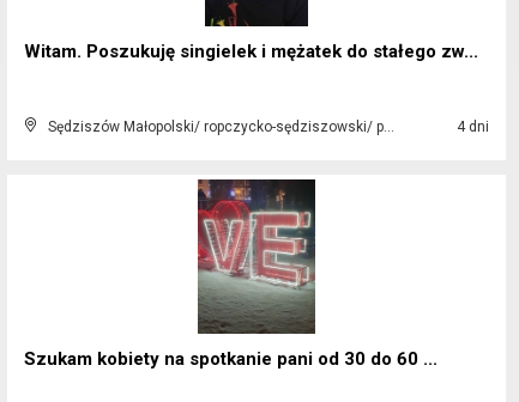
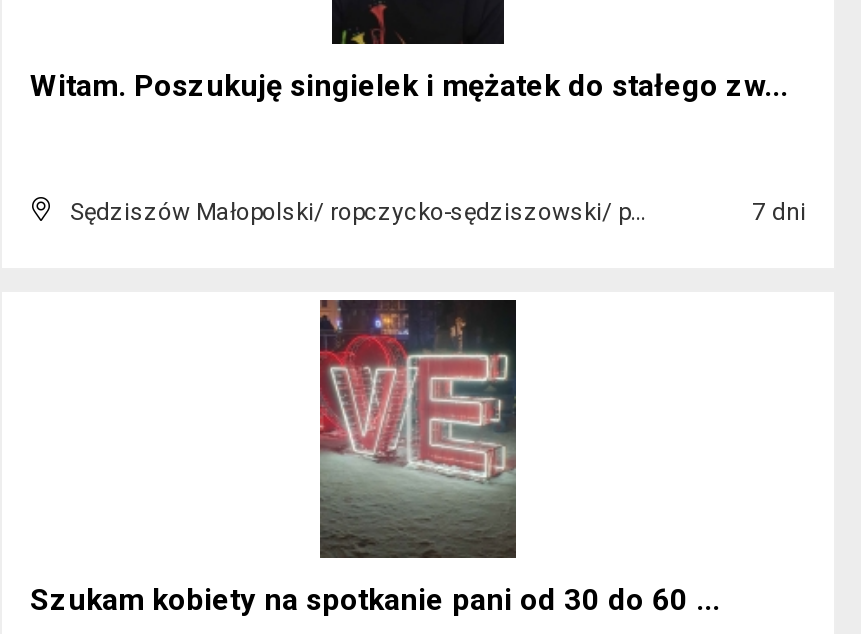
- 4 dni
+ 7 dni
